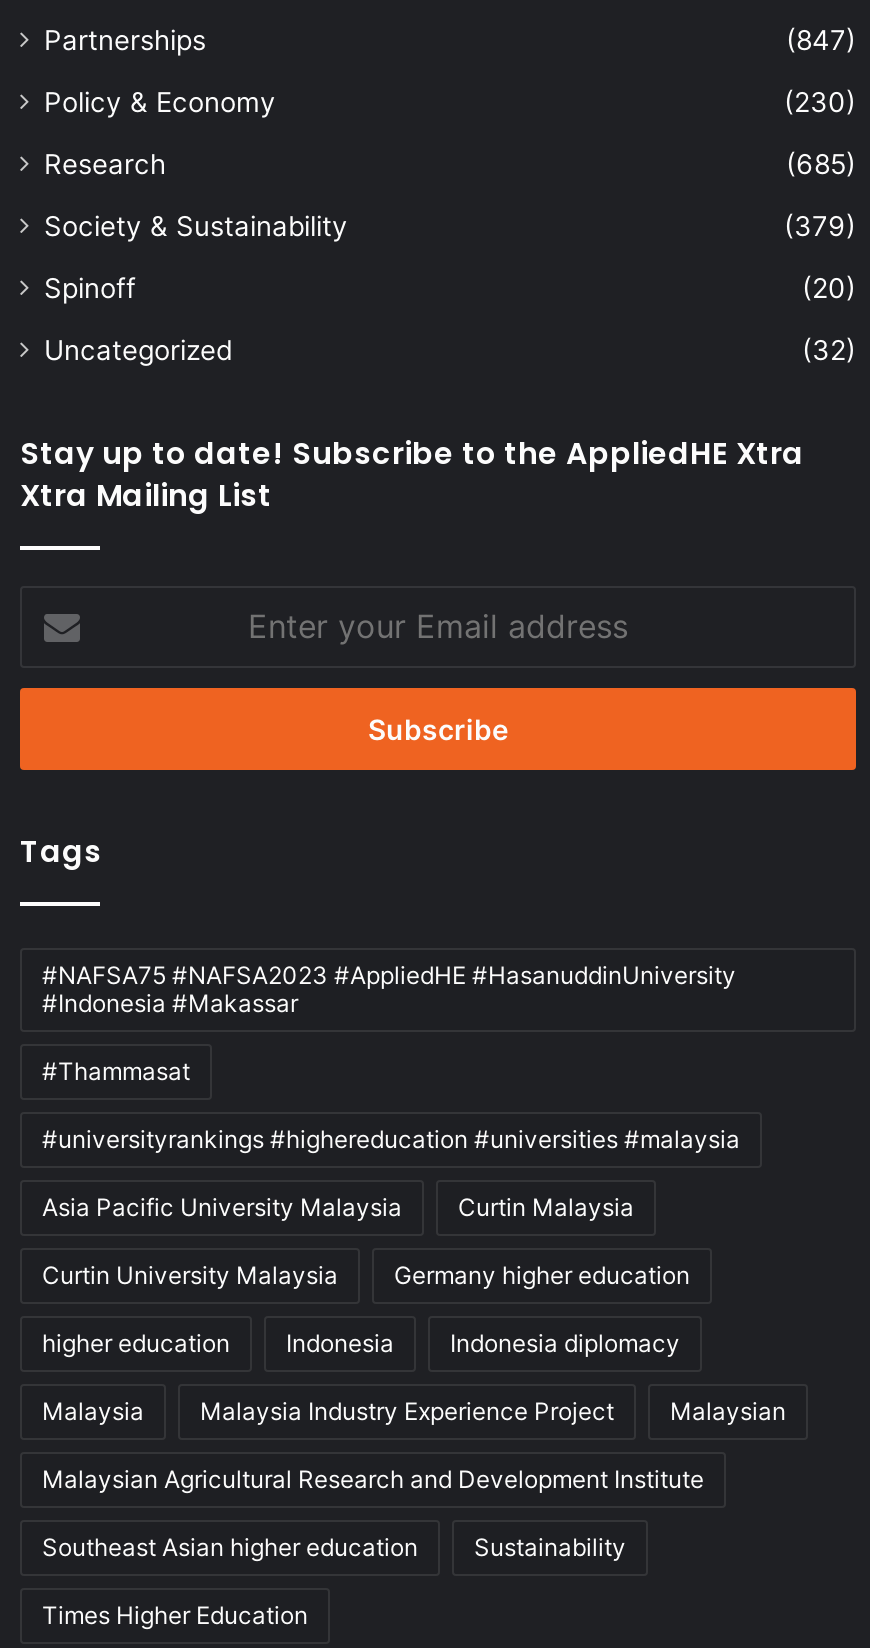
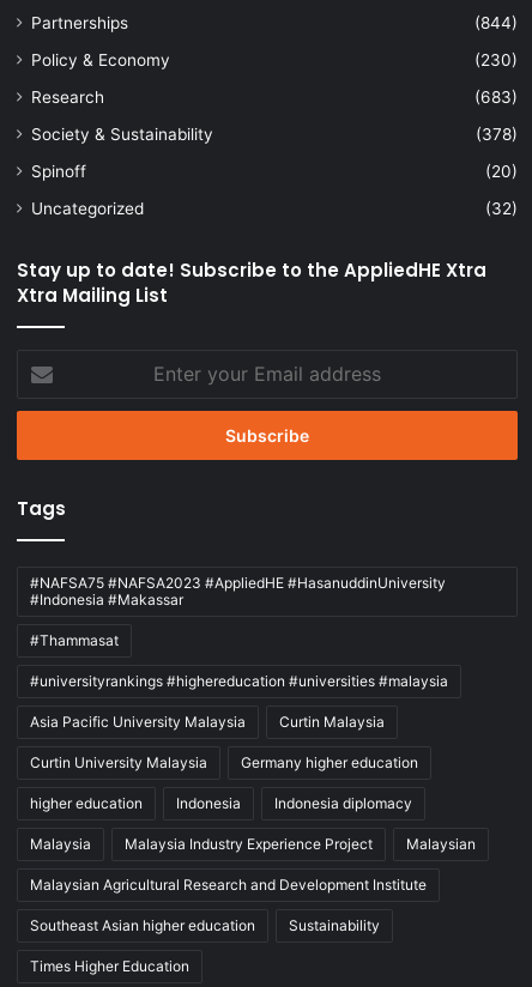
- (847)
+ (844)

- (685)
+ (683)

- (379)
+ (378)
